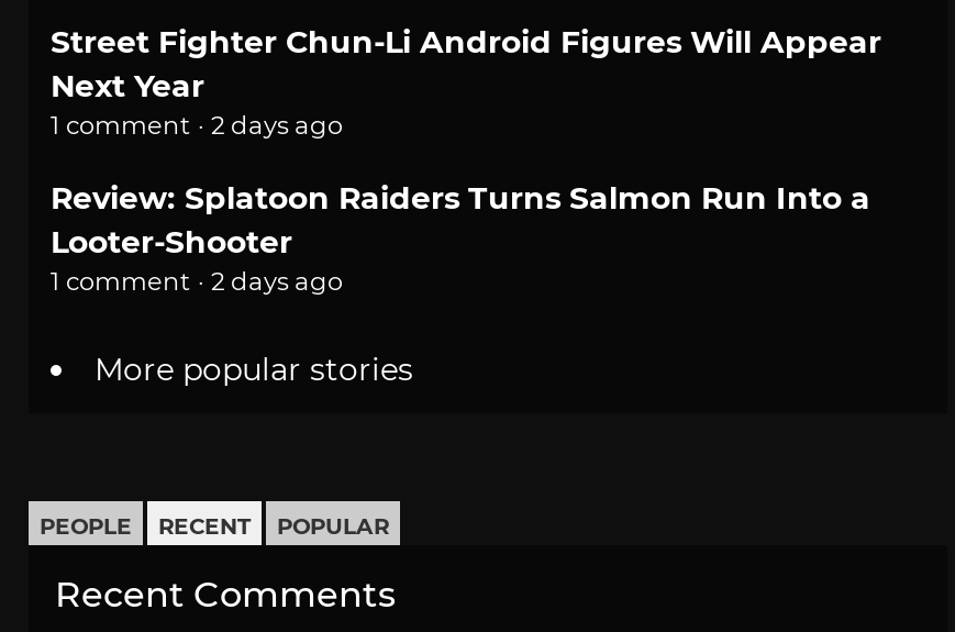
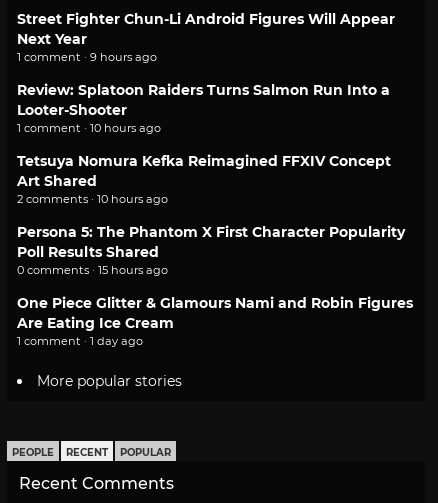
- 1 comment · 2 days ago
+ 1 comment · 9 hours ago

- 1 comment · 2 days ago
+ 1 comment · 10 hours ago
+ Tetsuya Nomura Kefka Reimagined FFXIV Concept
+ Art Shared
+ 2 comments · 10 hours ago
+ Persona 5: The Phantom X First Character Popularity
+ Poll Results Shared
+ 0 comments · 15 hours ago
+ One Piece Glitter & Glamours Nami and Robin Figures
+ Are Eating Ice Cream
+ 1 comment · 1 day ago
